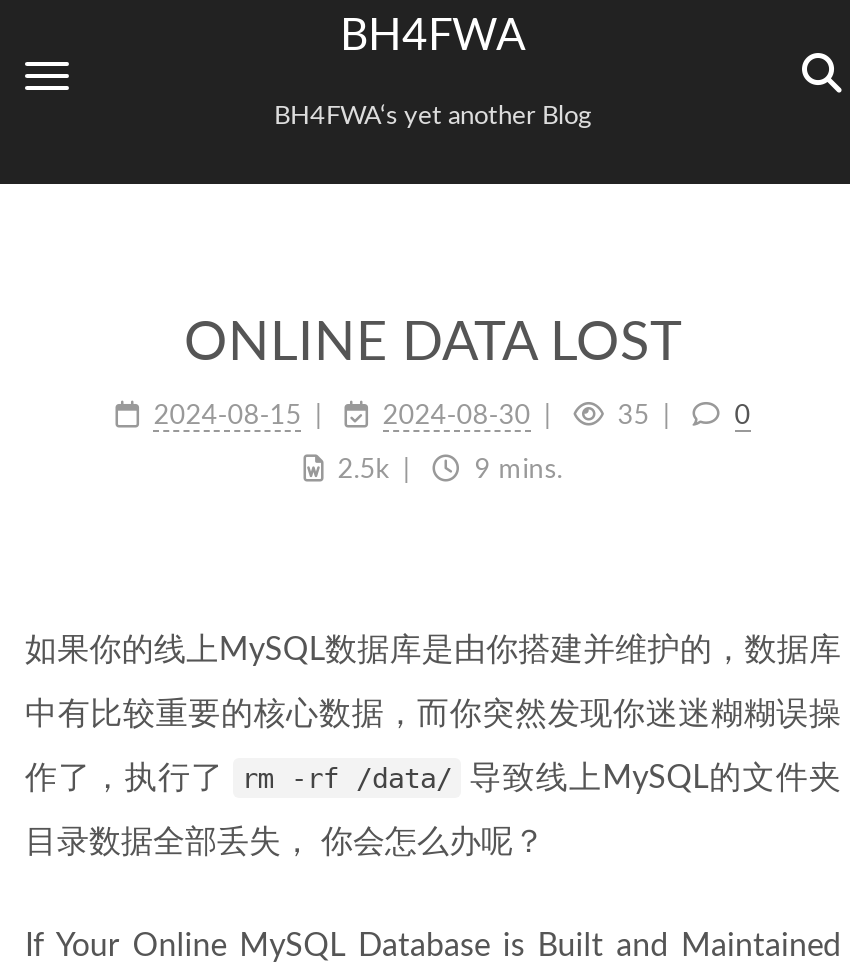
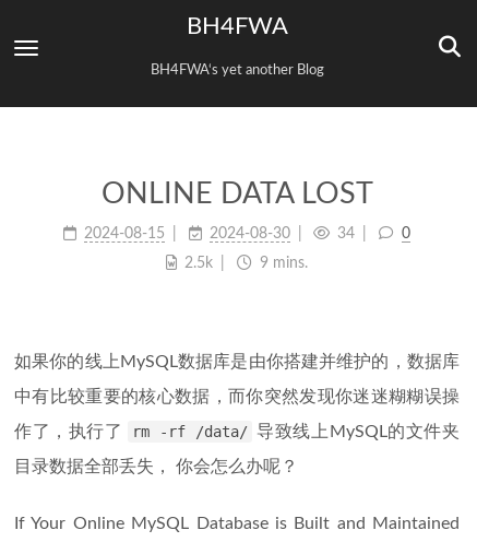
- 35
+ 34
